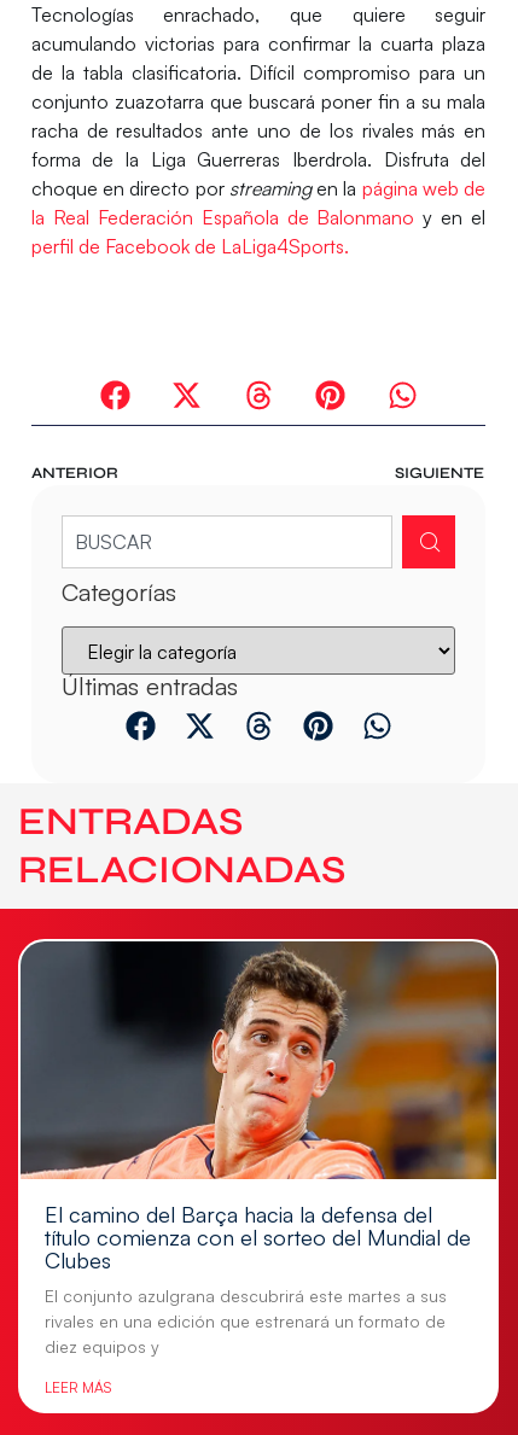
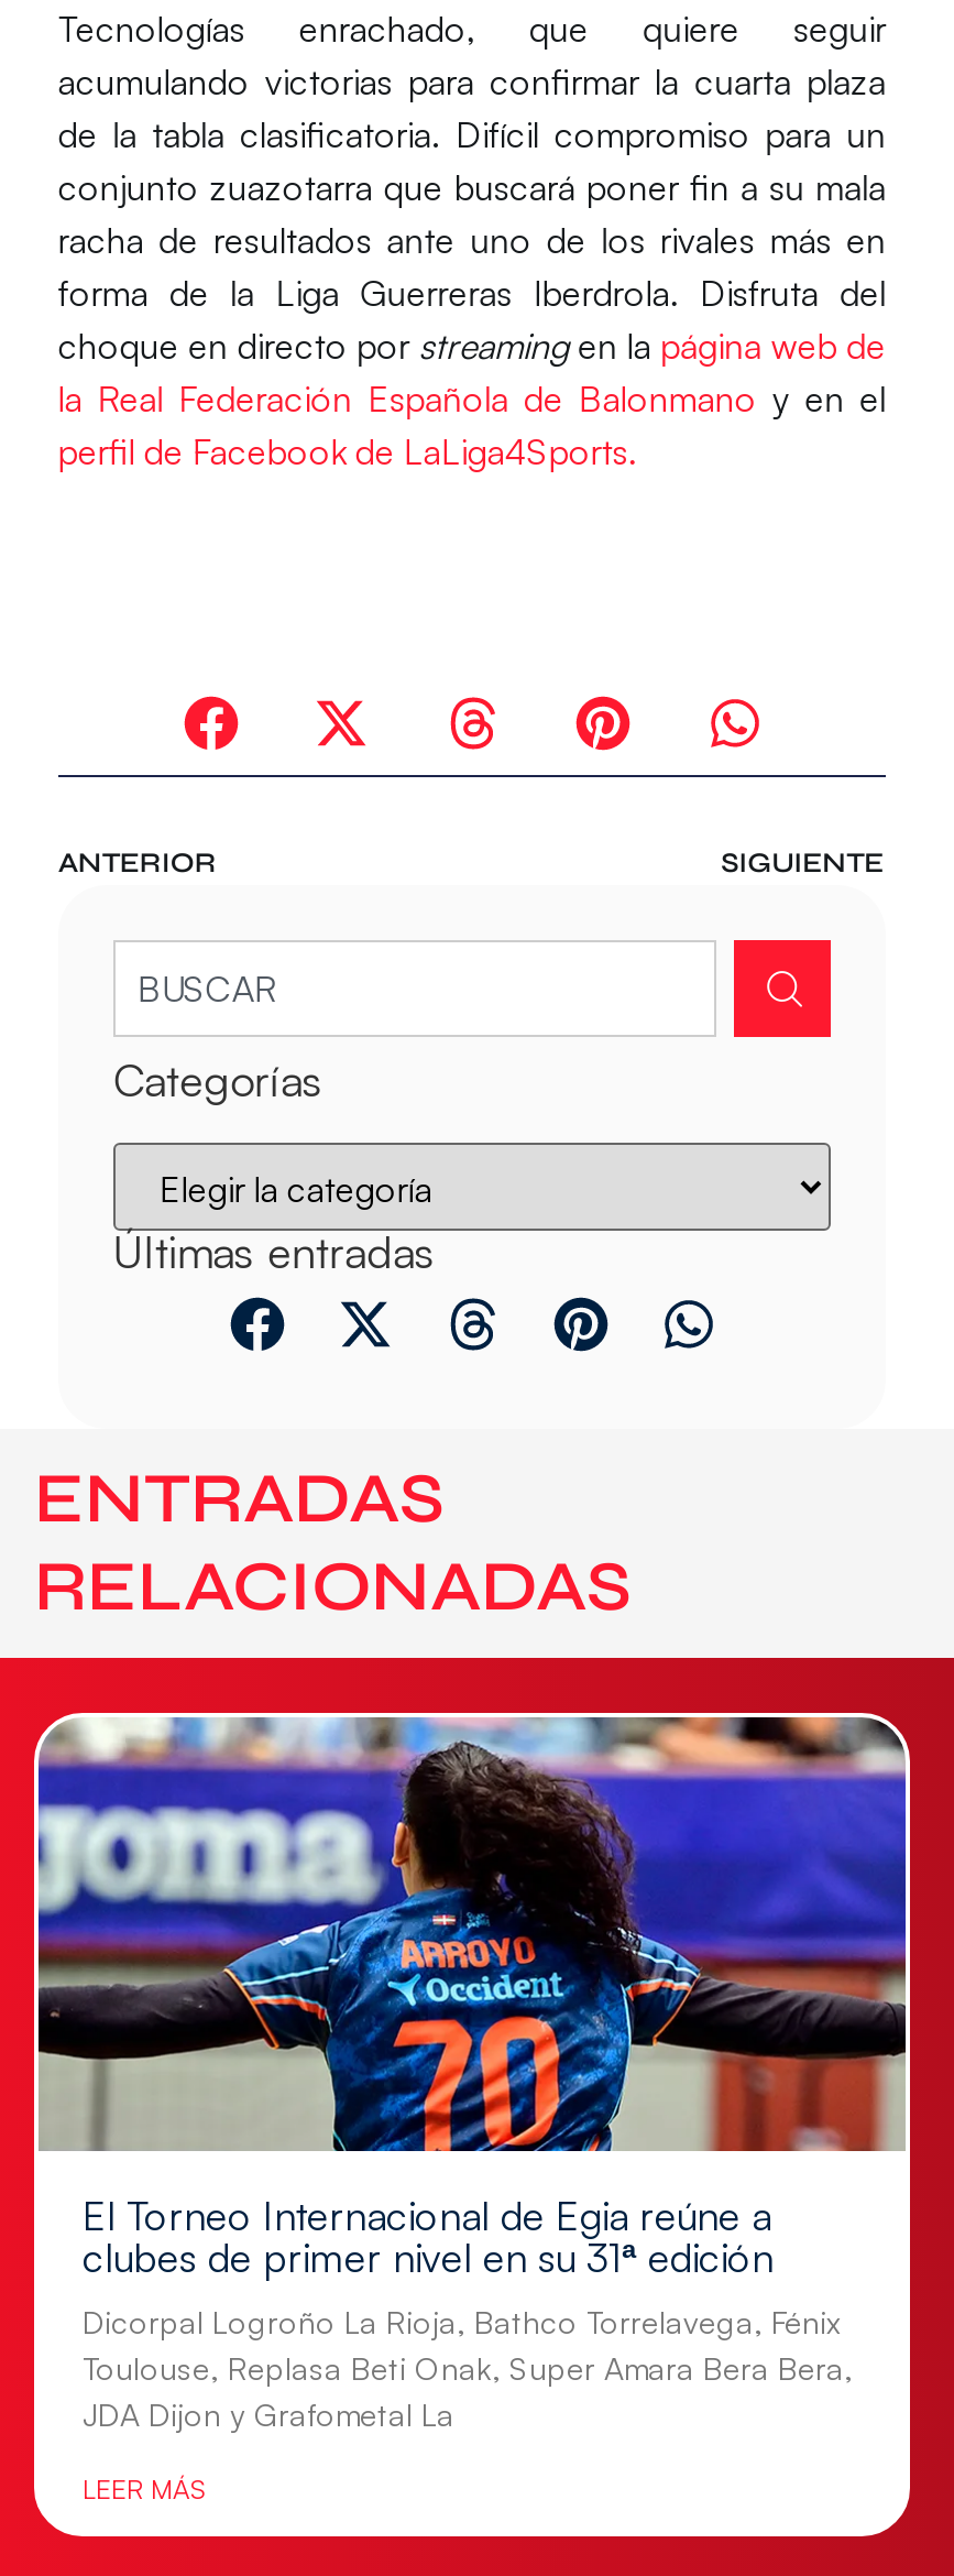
- [image]
- El camino del Barça hacia la defensa del
- título comienza con el sorteo del Mundial de
- Clubes
+ [image]
+ El Torneo Internacional de Egia reúne a
+ clubes de primer nivel en su 31ª edición

- El conjunto azulgrana descubrirá este martes a sus
- rivales en una edición que estrenará un formato de
- diez equipos y
+ Dicorpal Logroño La Rioja, Bathco Torrelavega, Fénix
+ Toulouse, Replasa Beti Onak, Super Amara Bera Bera,
+ JDA Dijon y Grafometal La
